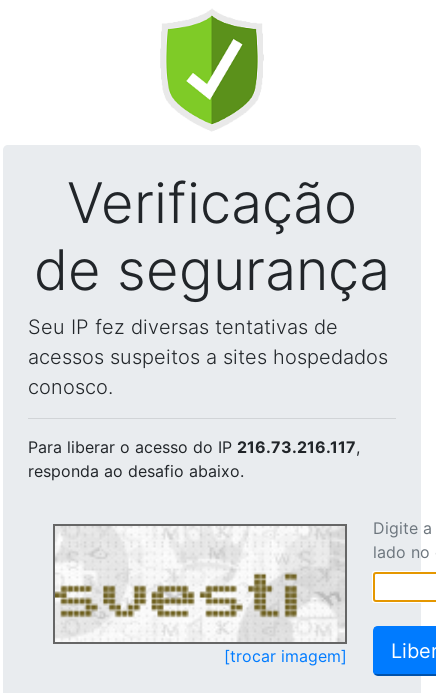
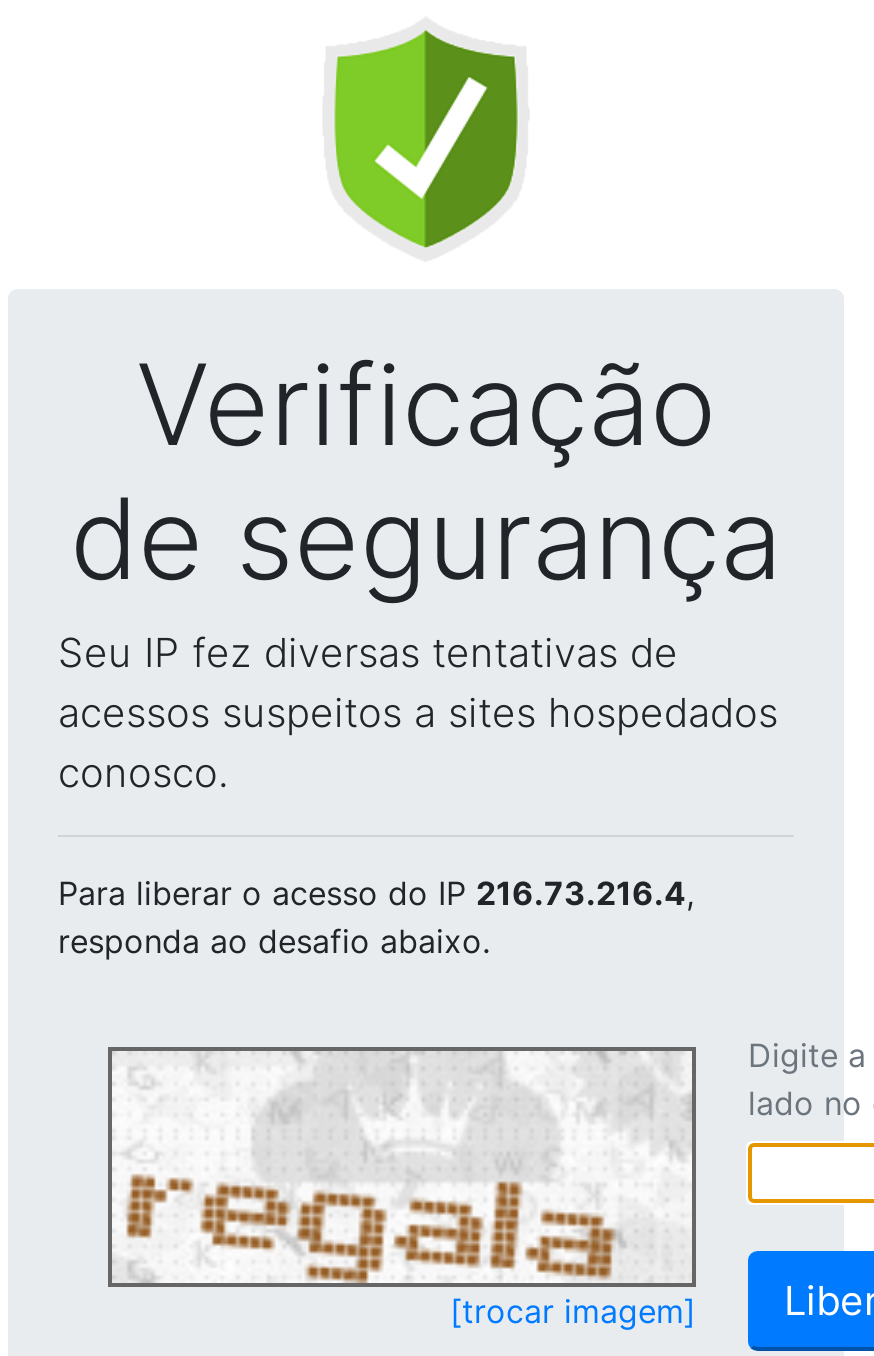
- Para liberar o acesso do IP 216.73.216.117,
+ Para liberar o acesso do IP 216.73.216.4,

- [image]
+ [image]
